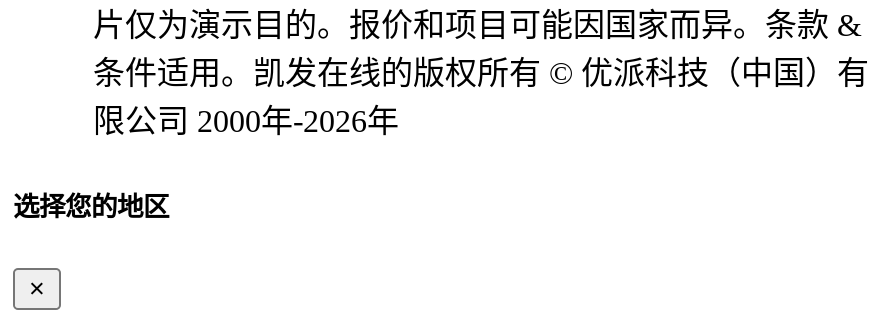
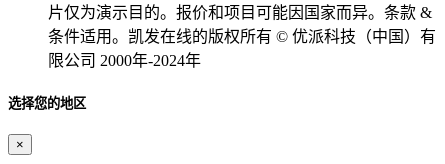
- 限公司 2000年-2026年
+ 限公司 2000年-2024年
